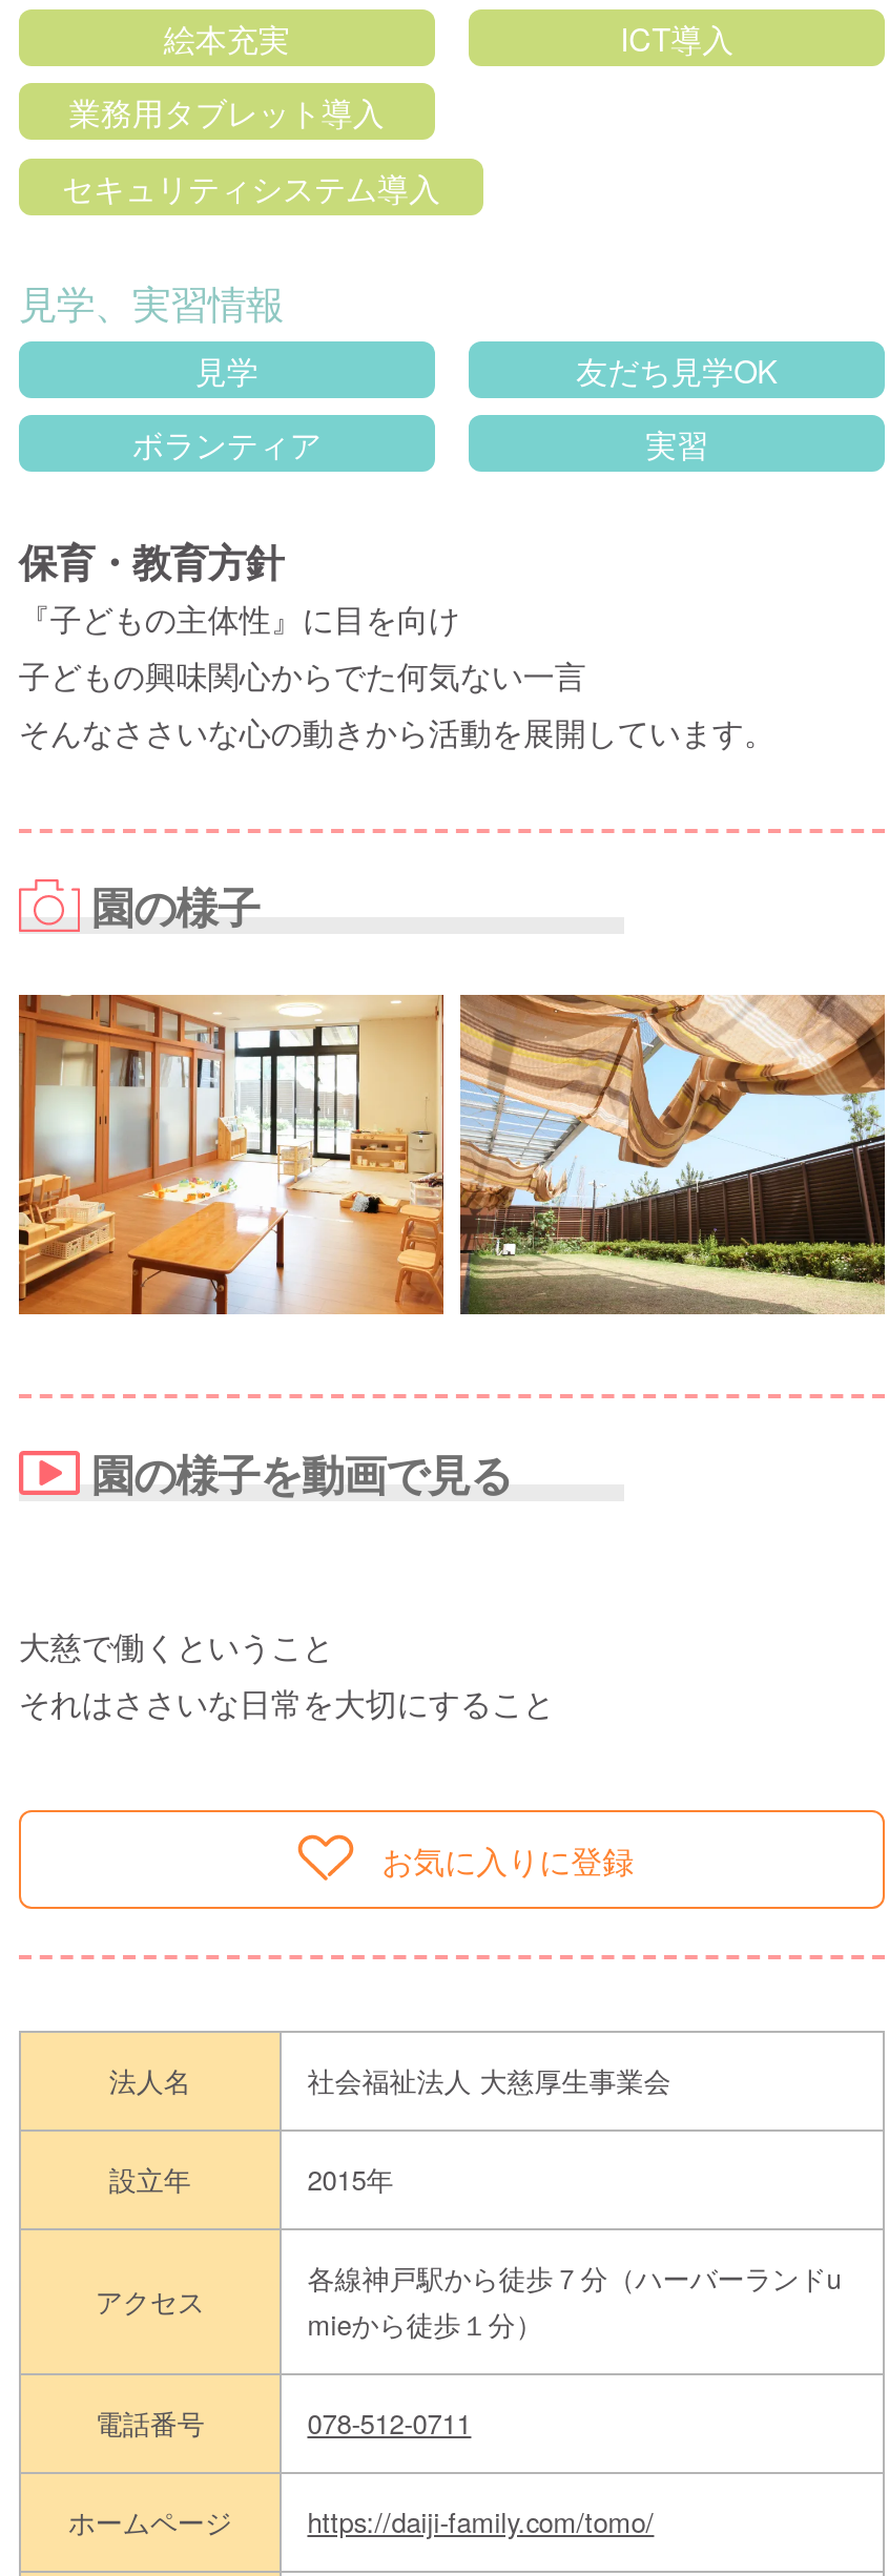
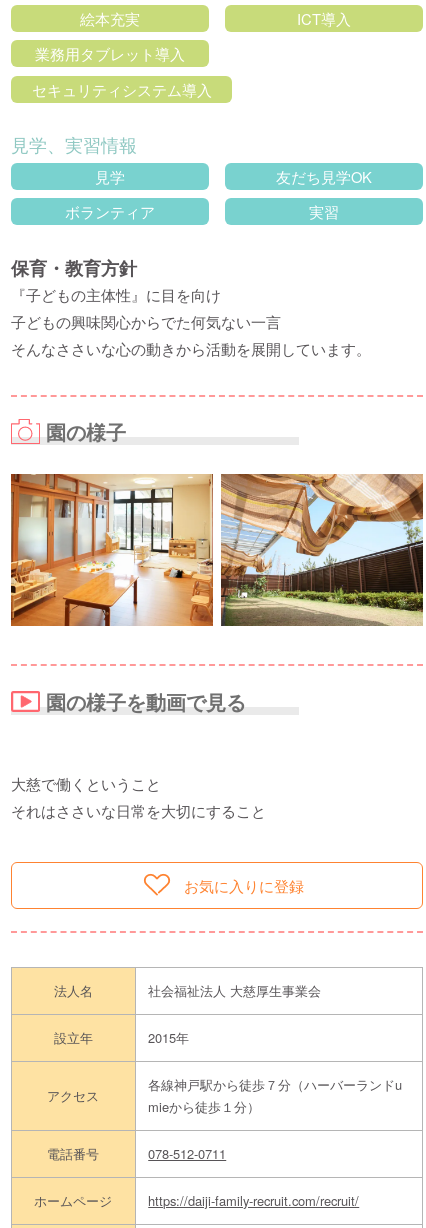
- https://daiji-family.com/tomo/
+ https://daiji-family-recruit.com/recruit/
